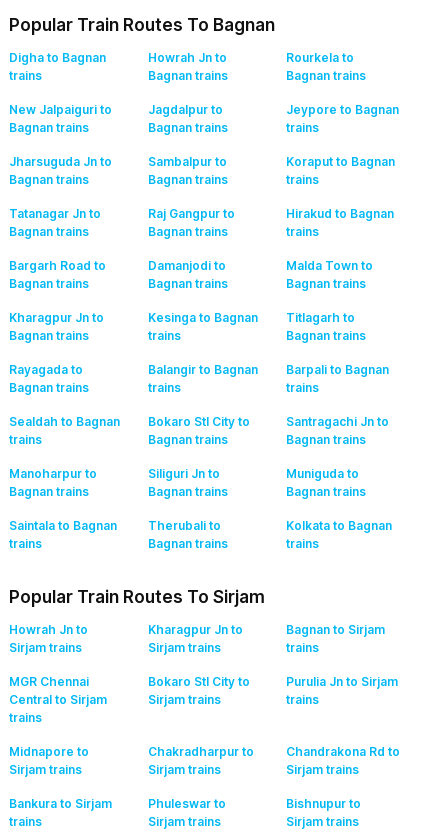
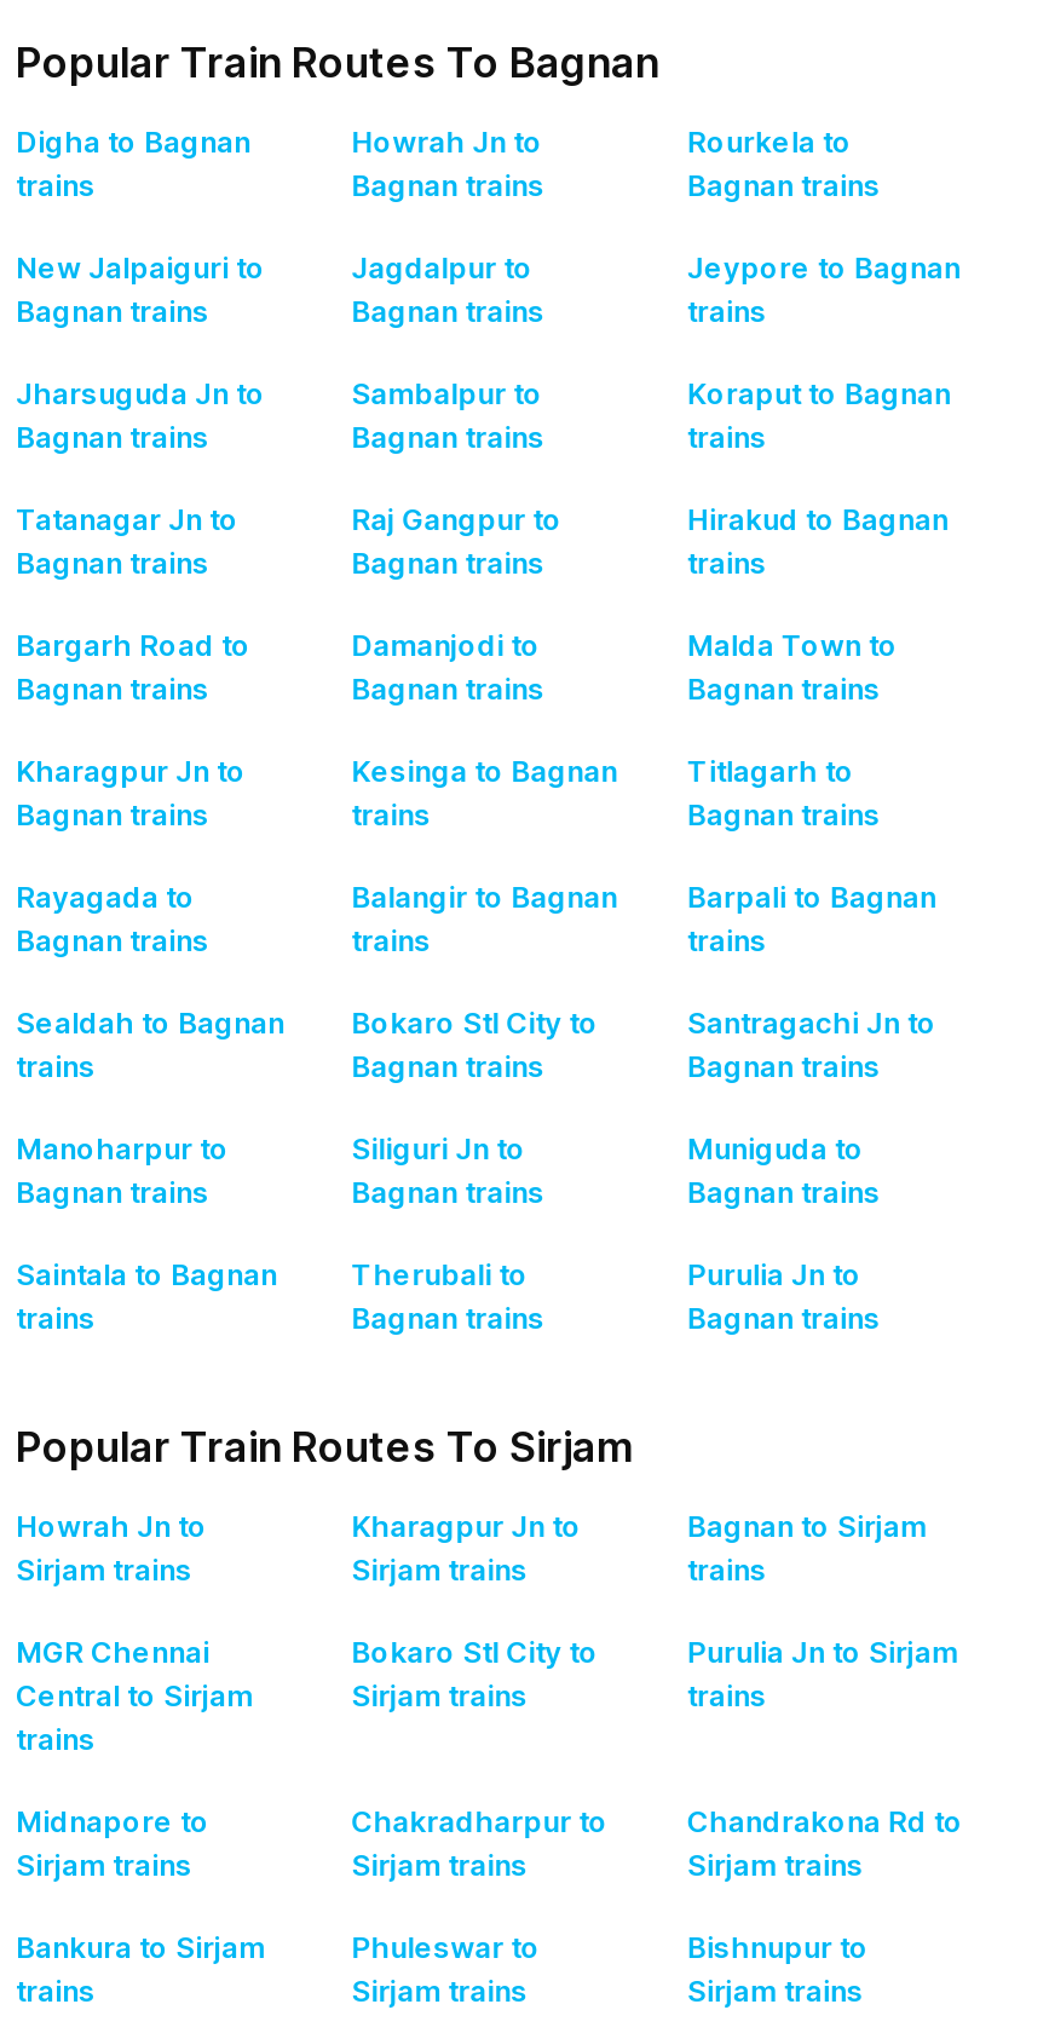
- Kolkata to Bagnan
- trains
+ Purulia Jn to
+ Bagnan trains
